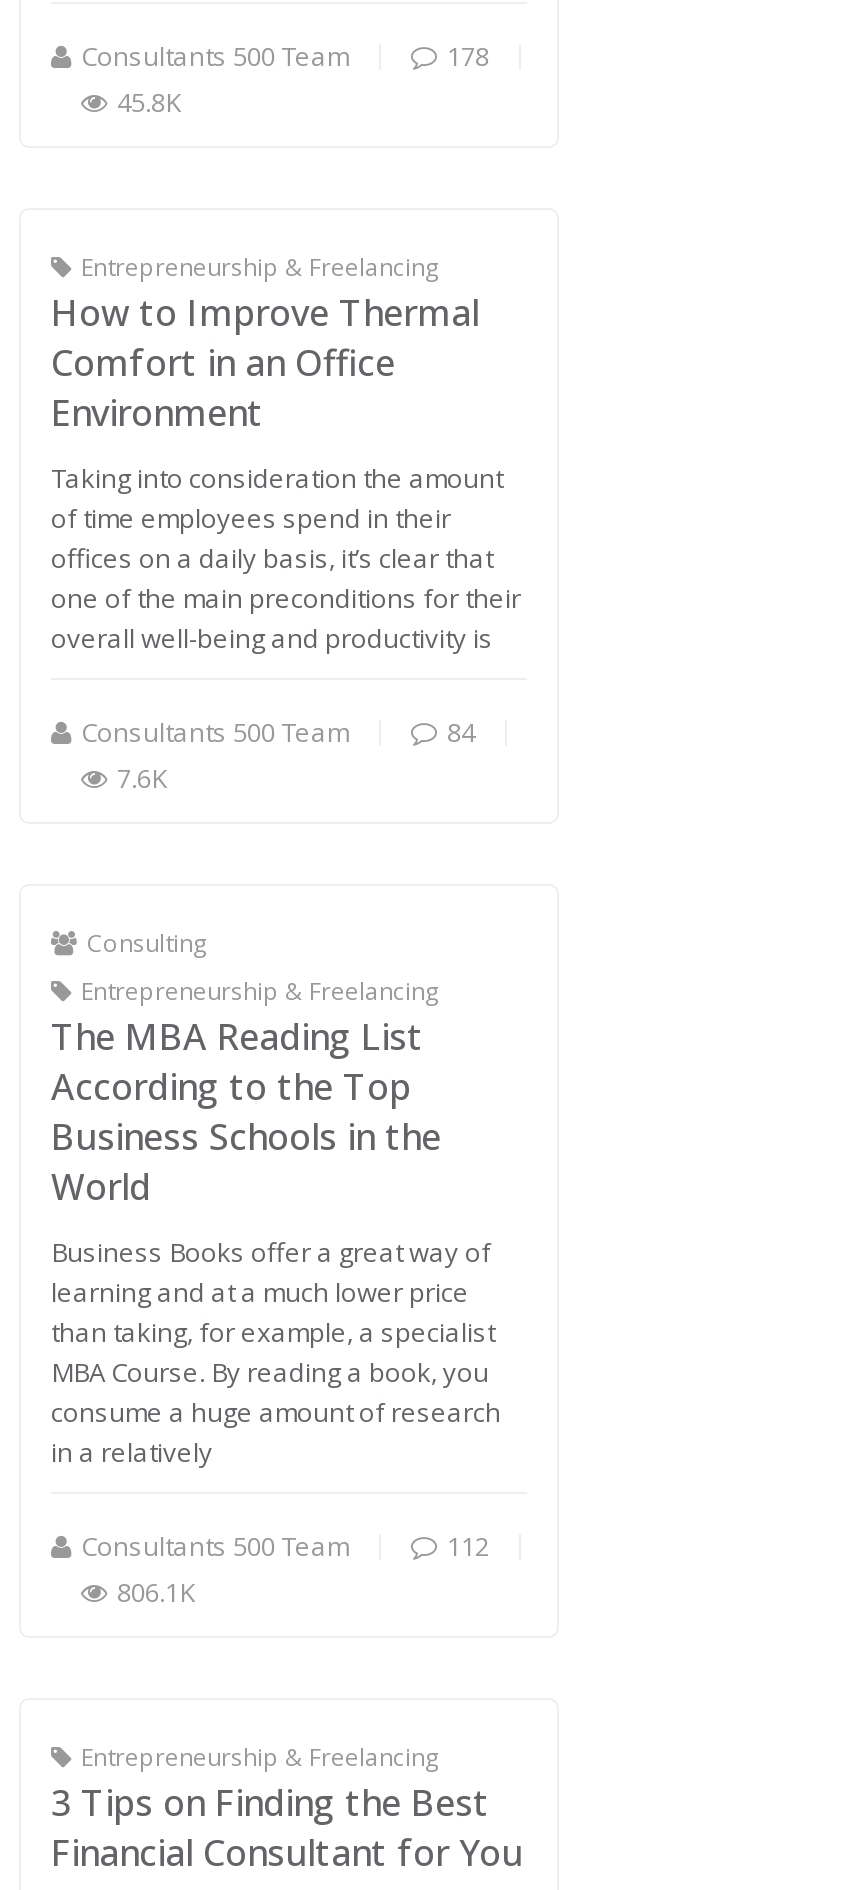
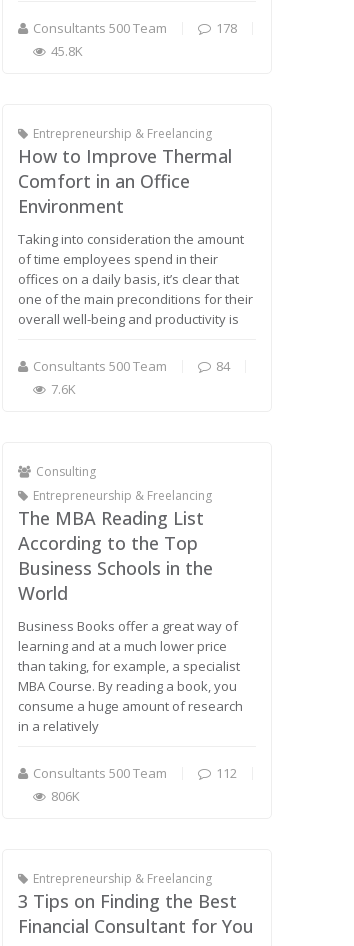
- 806.1K
+ 806K
